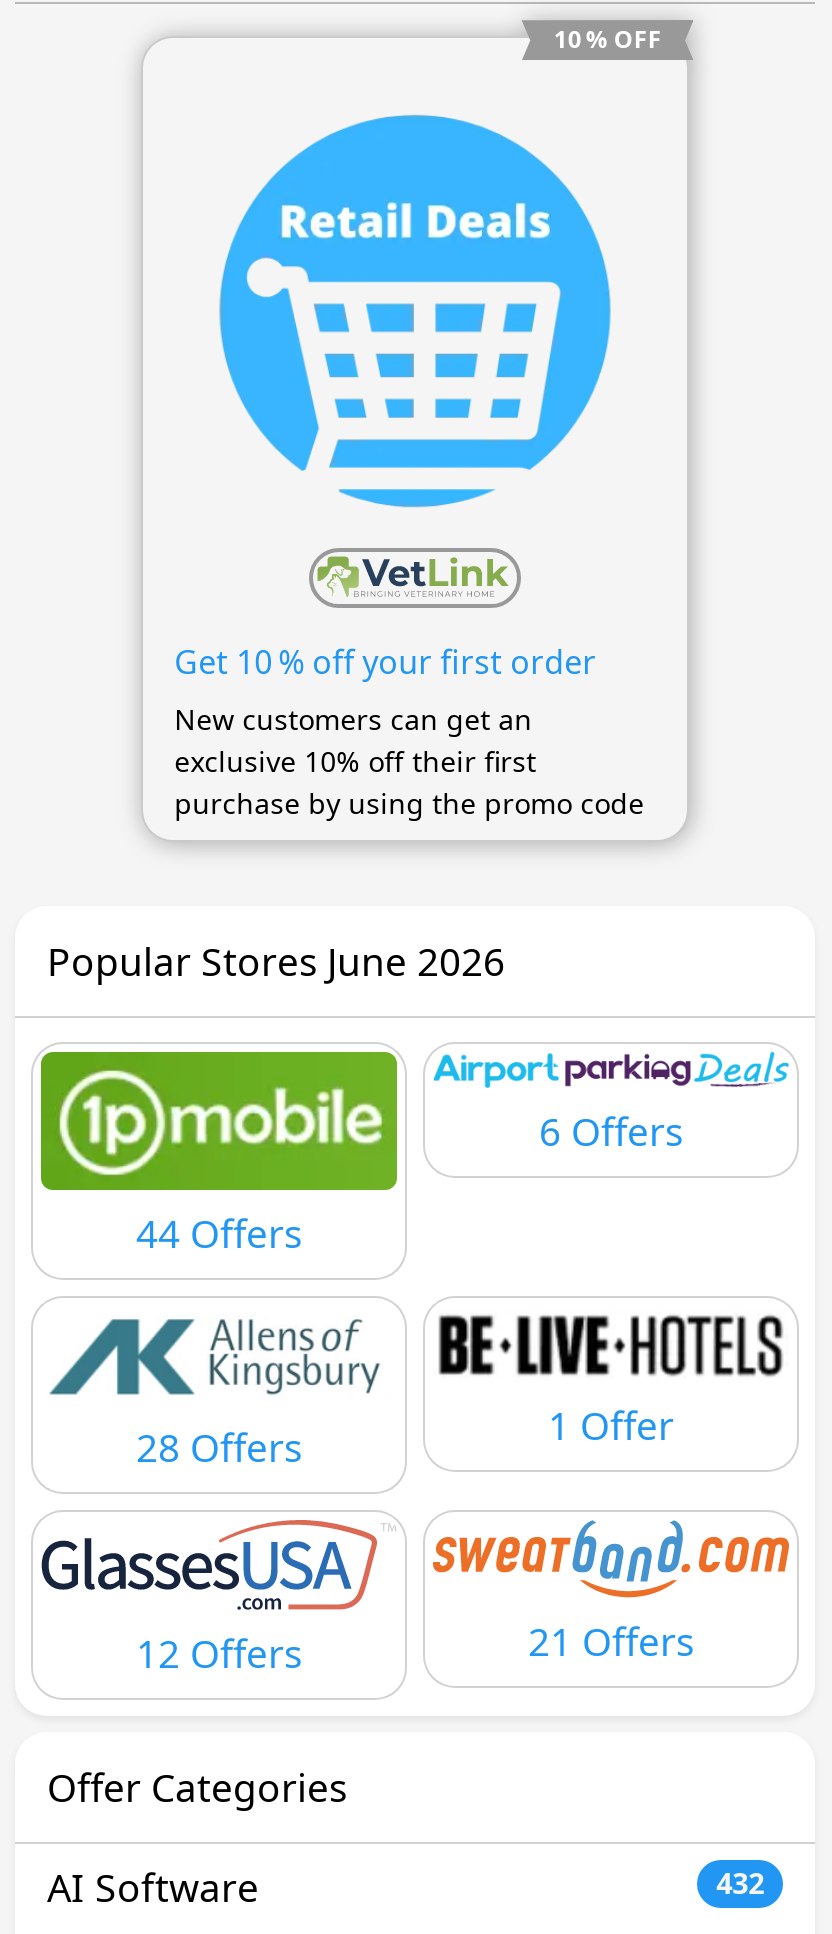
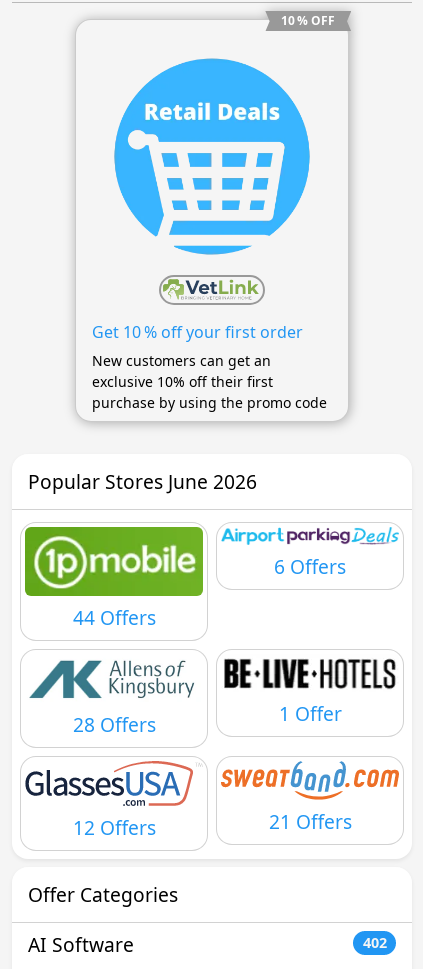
- 432
+ 402
